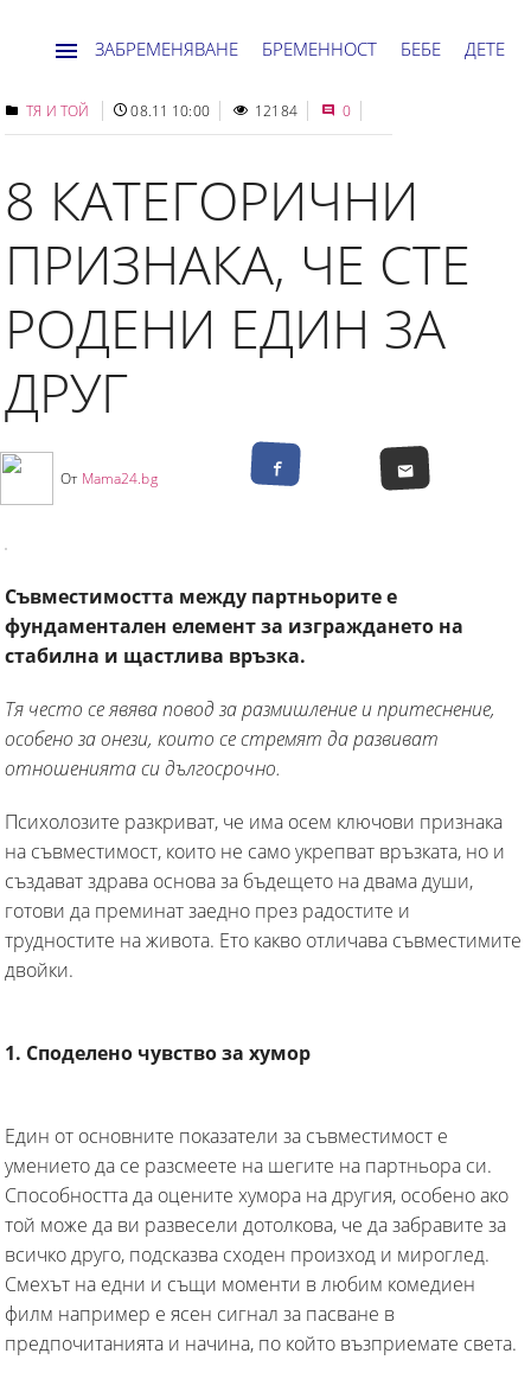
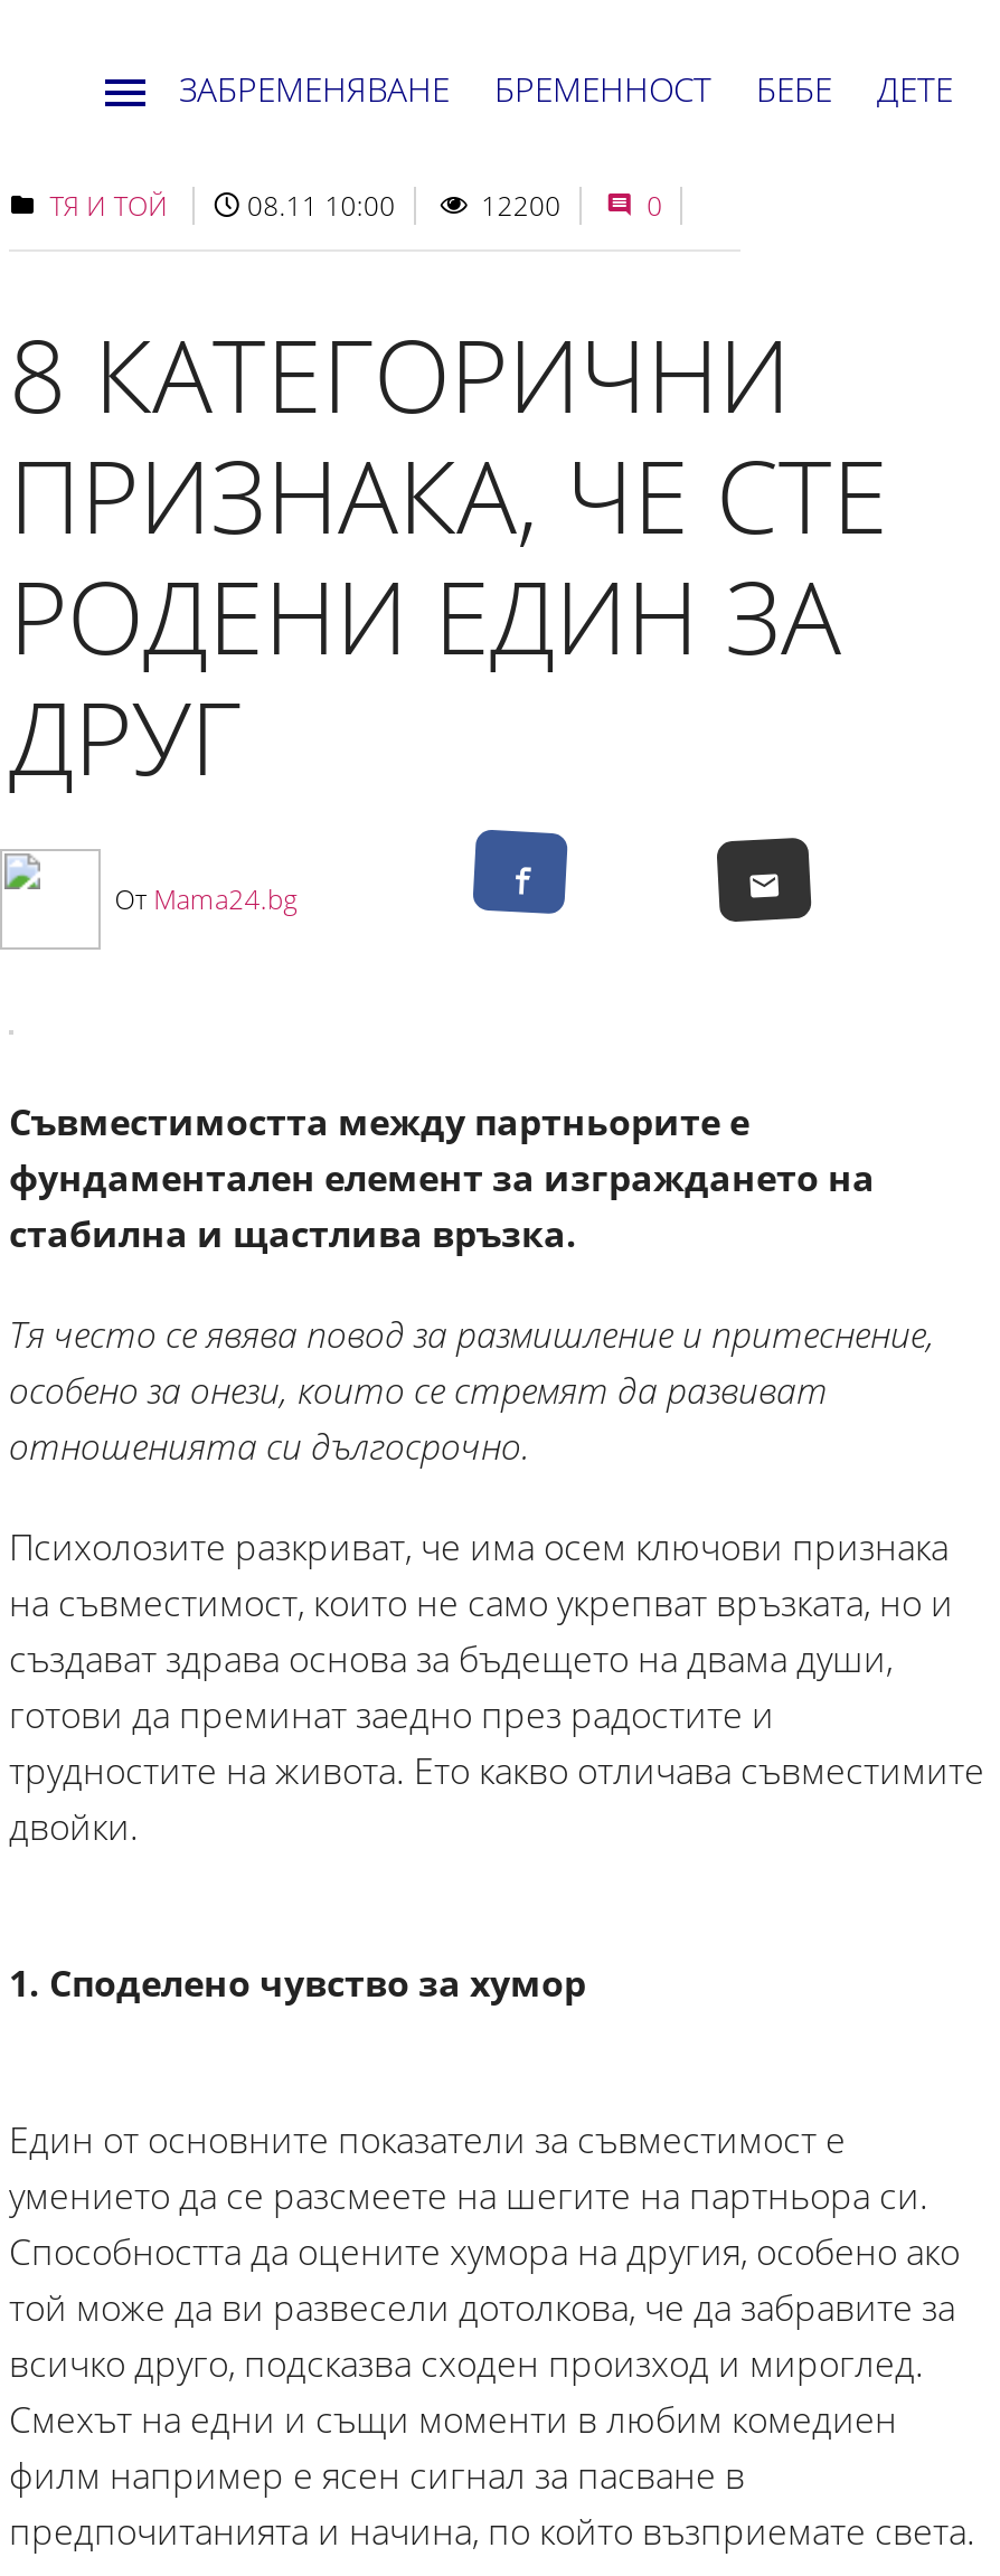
- 12184
+ 12200
